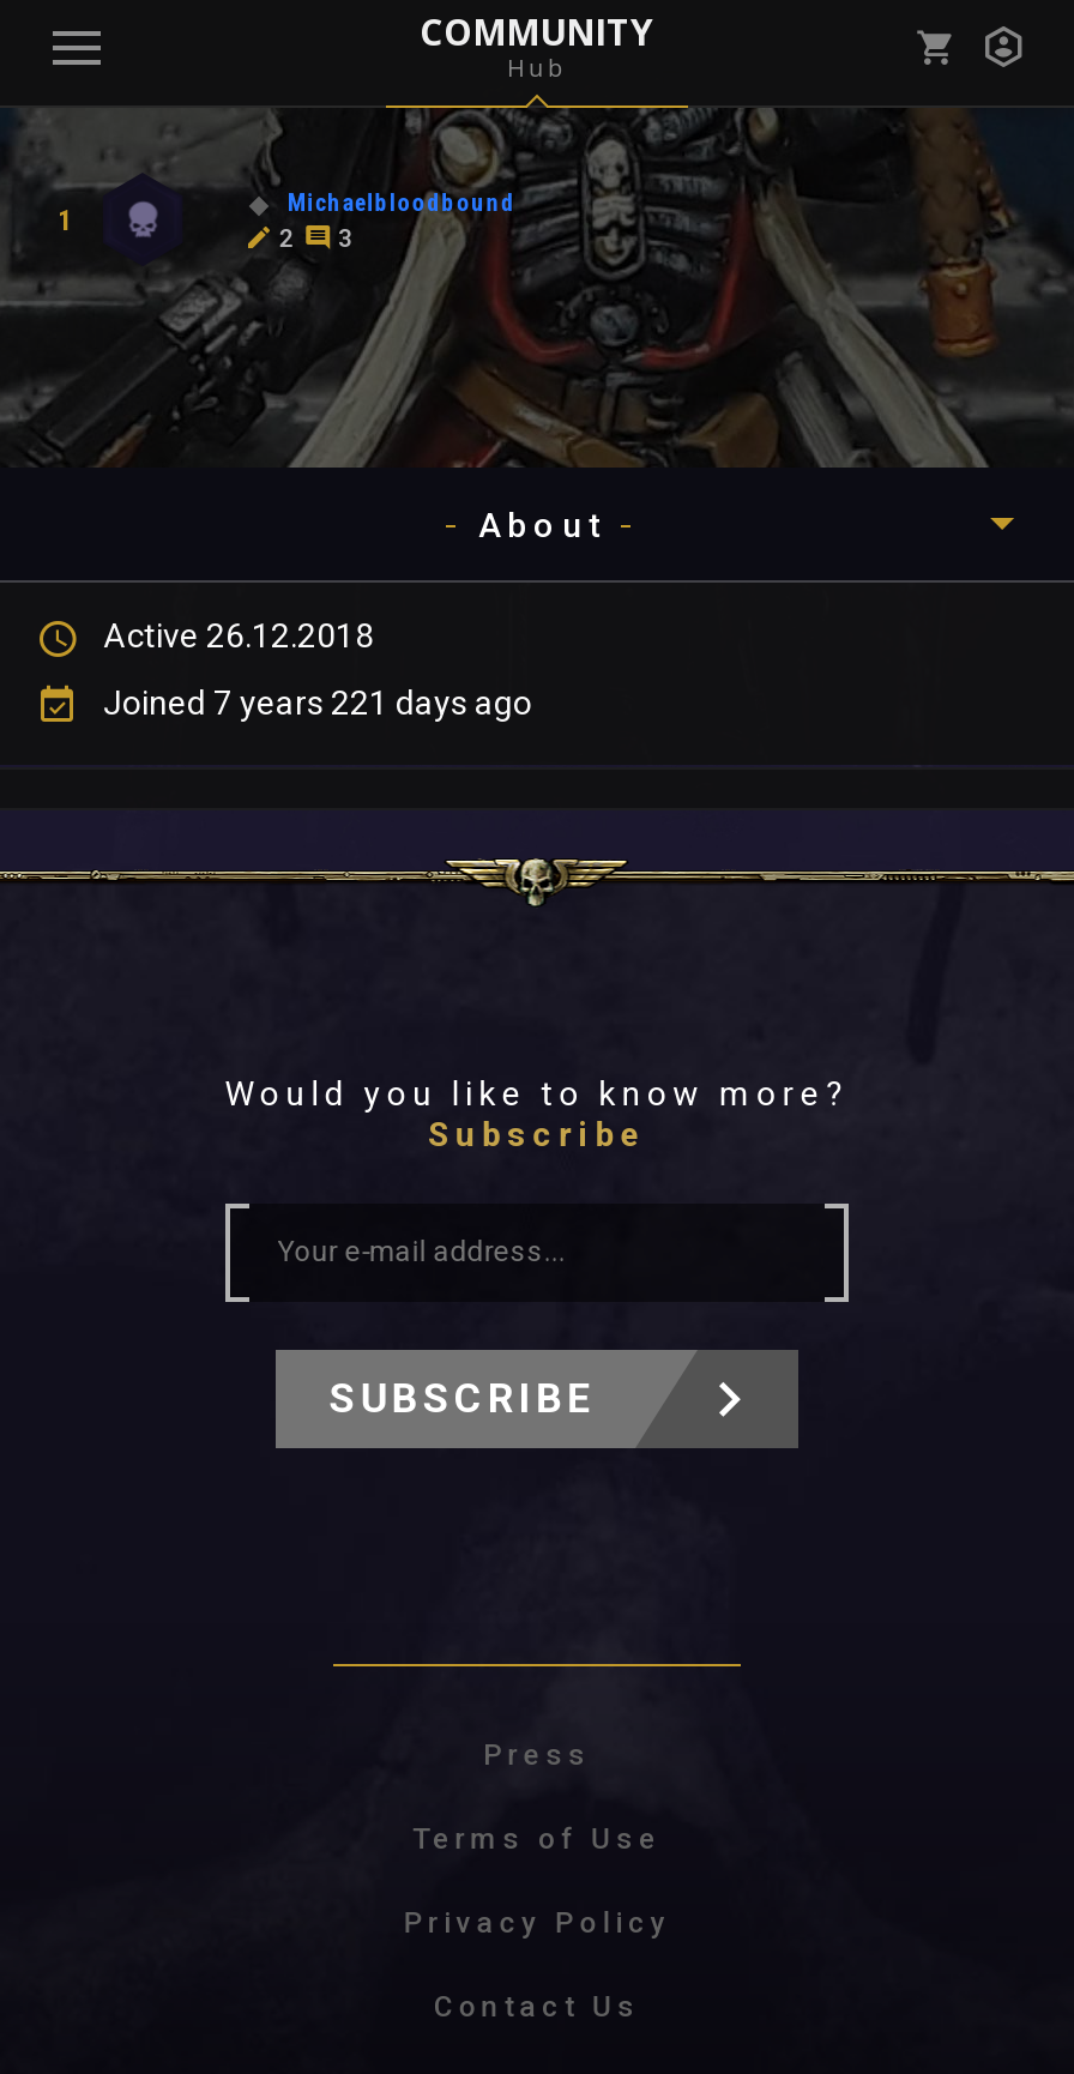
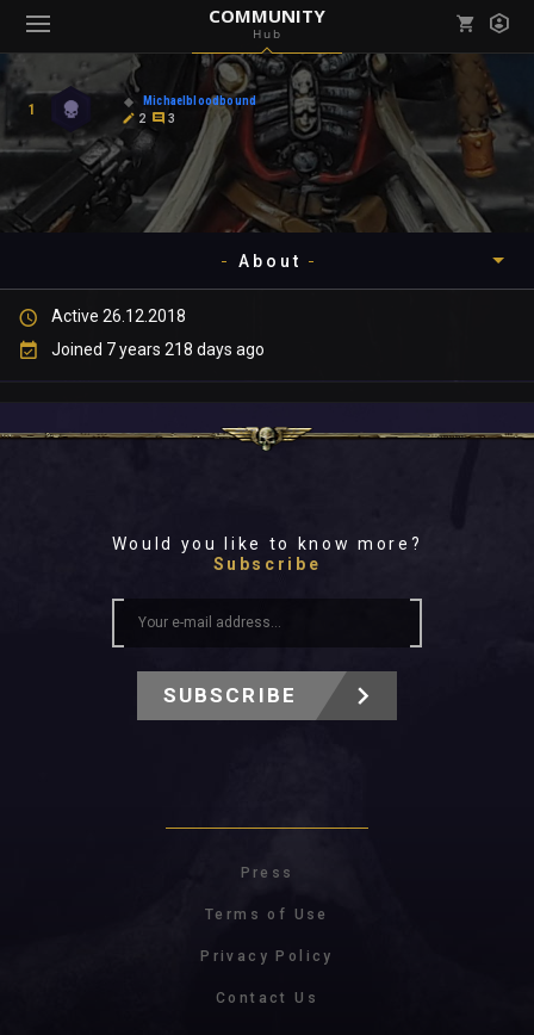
- Joined 7 years 221 days ago
+ Joined 7 years 218 days ago
